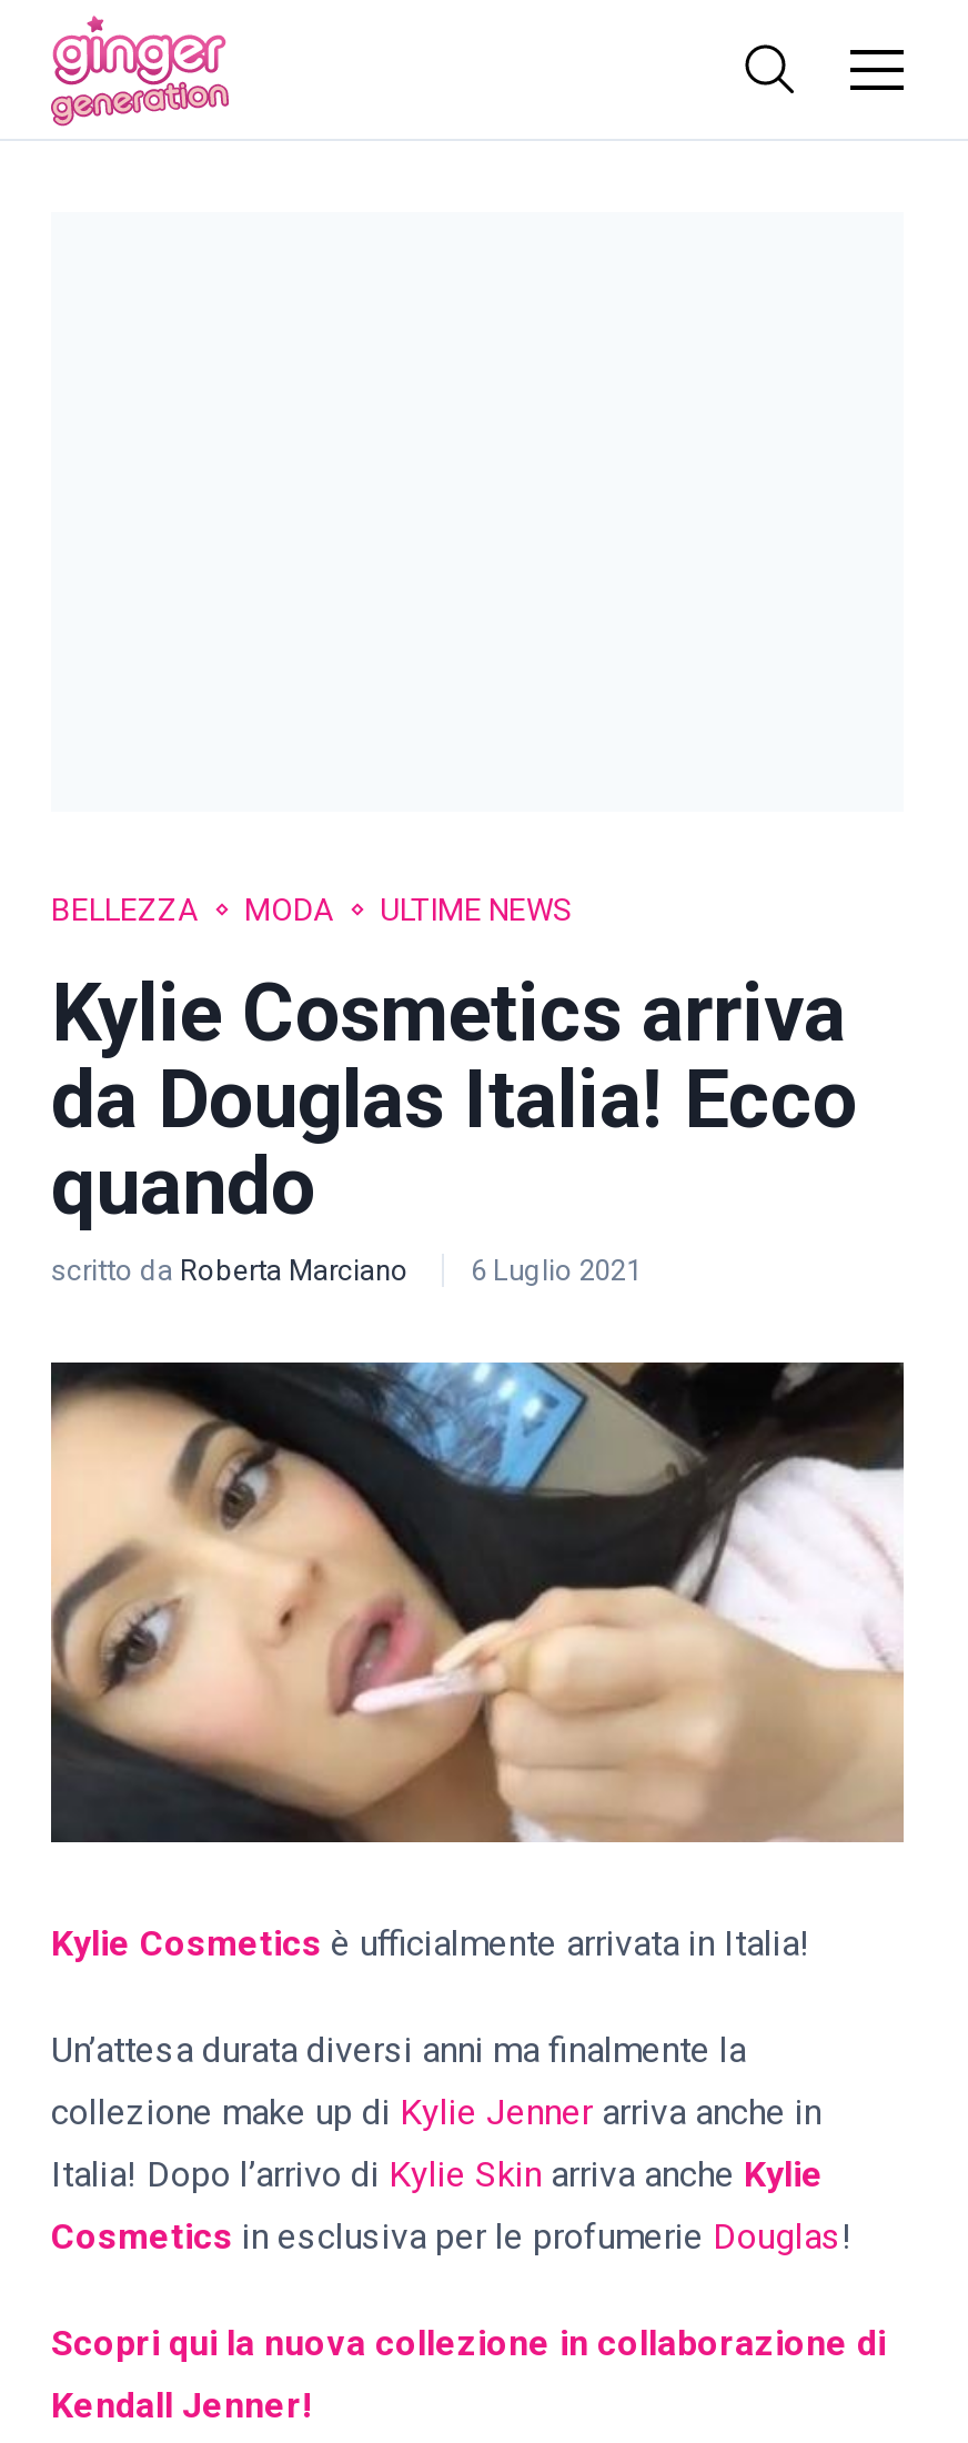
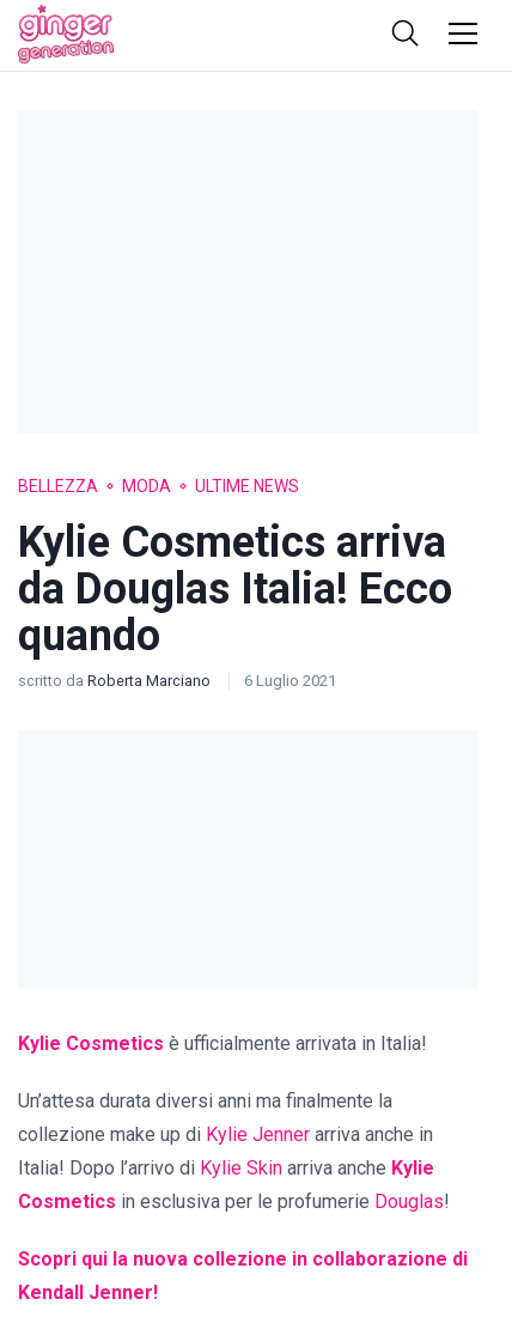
- [image]
